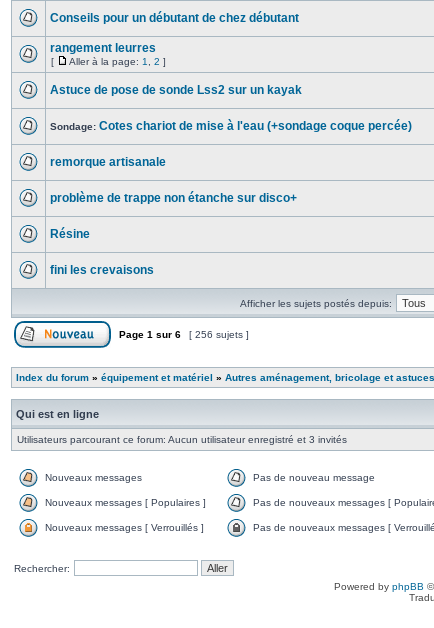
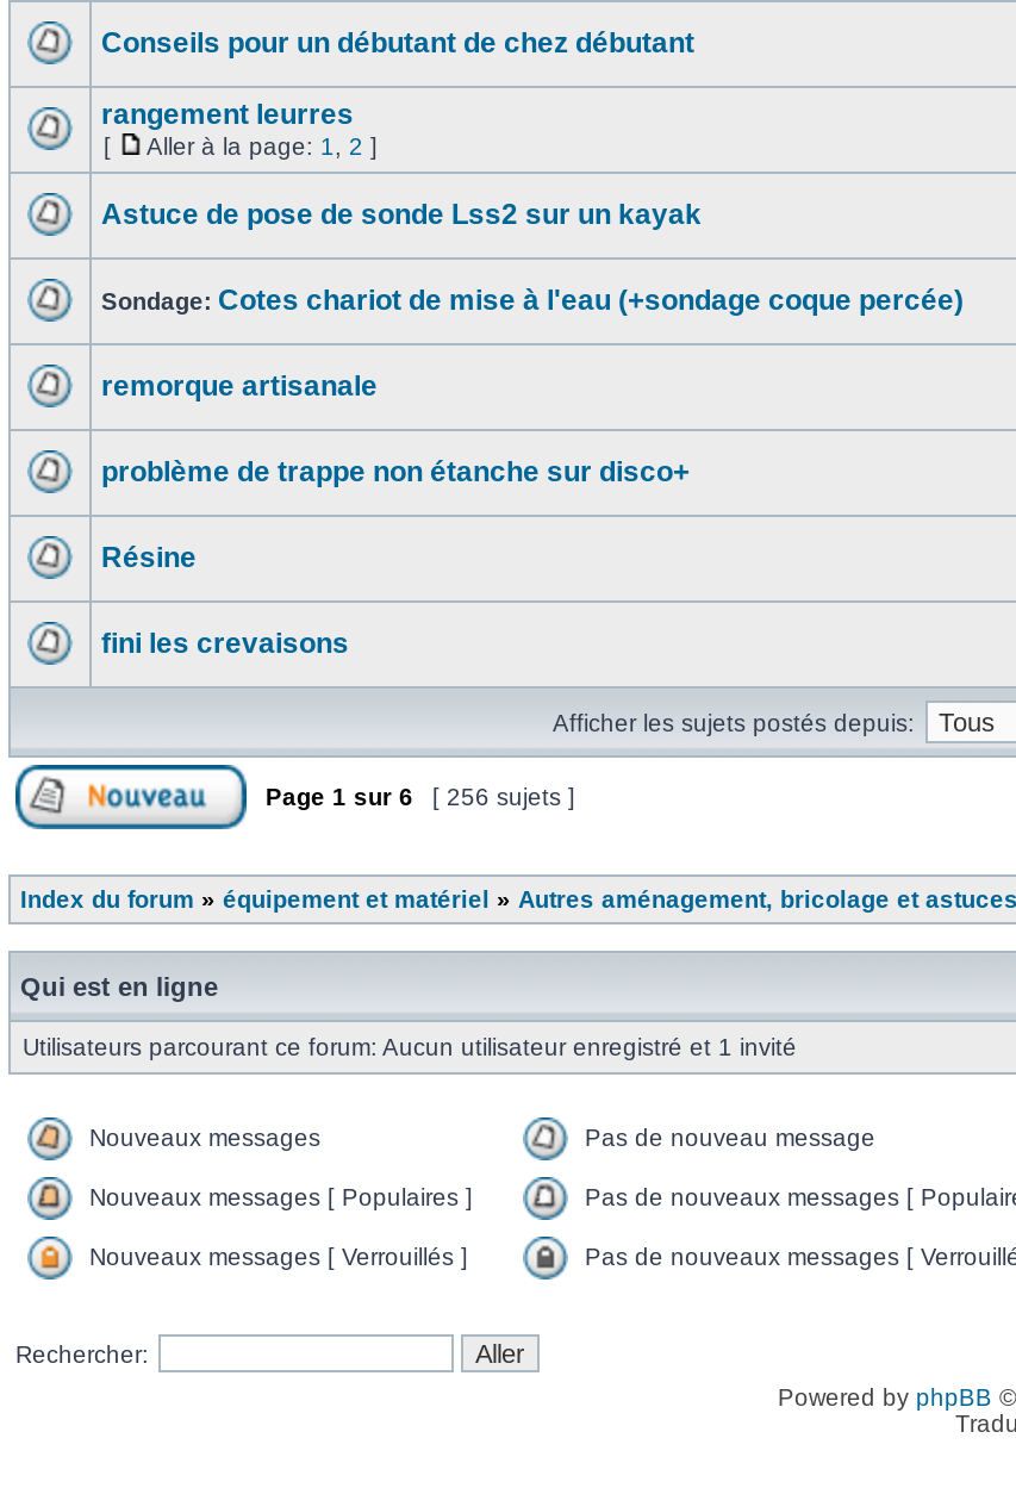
- Utilisateurs parcourant ce forum: Aucun utilisateur enregistré et 3 invités
+ Utilisateurs parcourant ce forum: Aucun utilisateur enregistré et 1 invité
